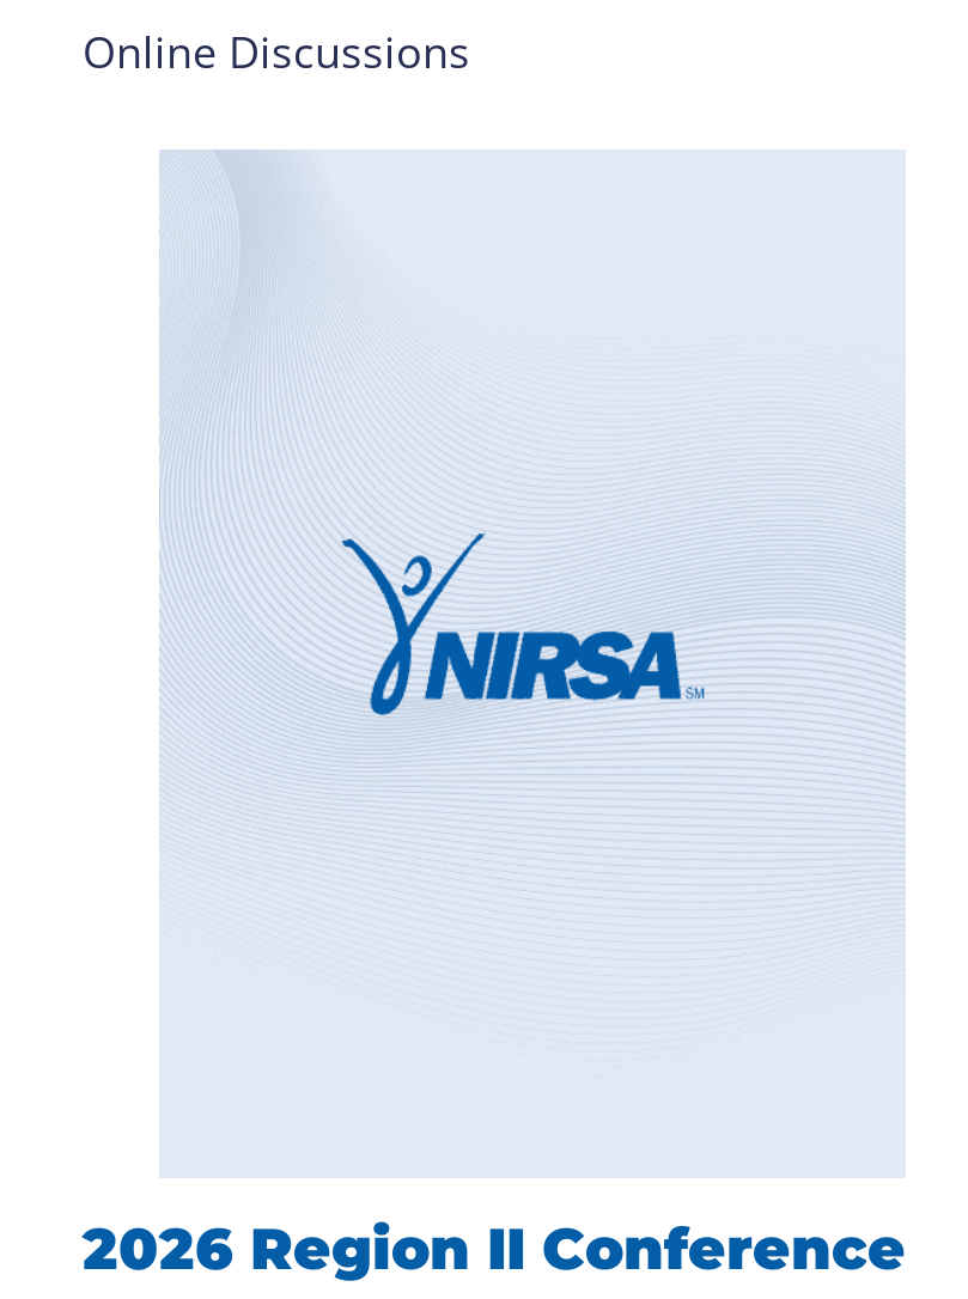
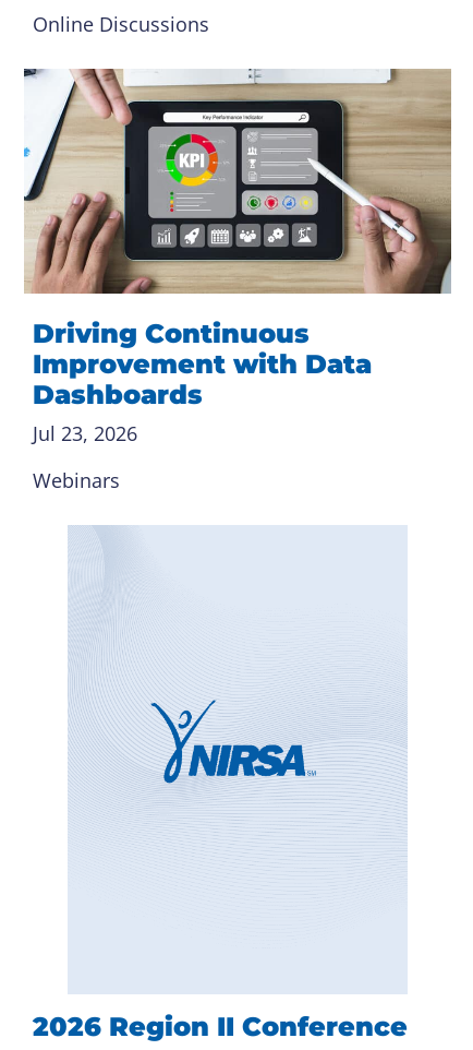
+ [image]
+ Driving Continuous
+ Improvement with Data
+ Dashboards
+ Jul 23, 2026
+ Webinars
